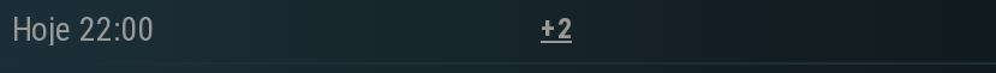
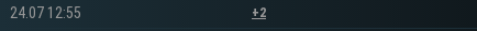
- Hoje 22:00
+ 24.07 12:55
